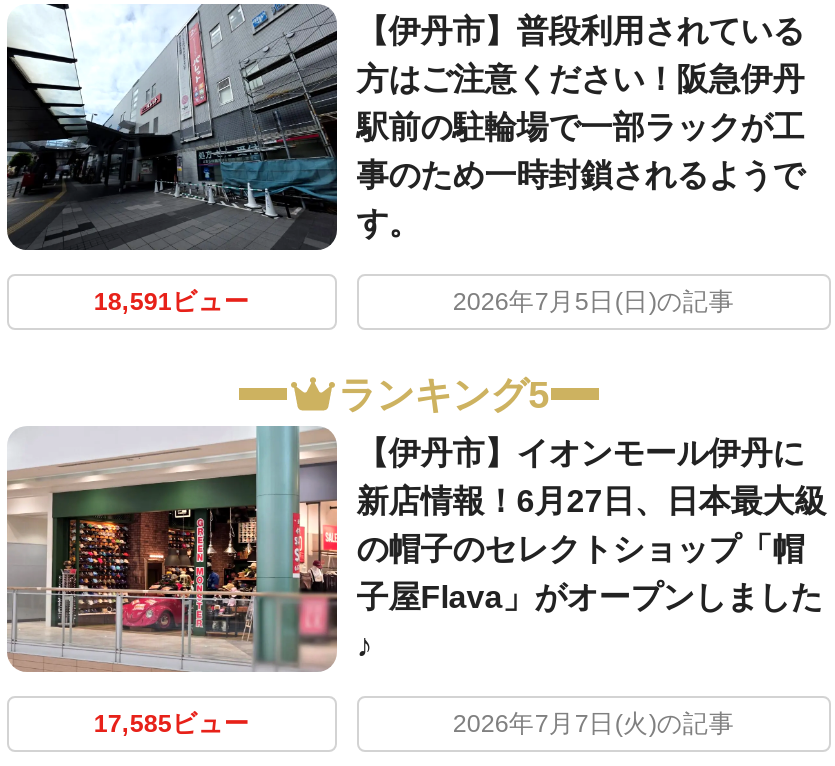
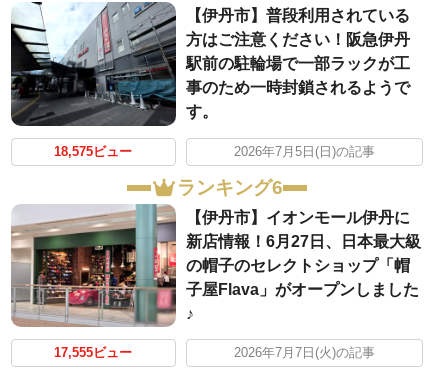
- 18,591ビュー
+ 18,575ビュー

- ランキング5
+ ランキング6

- 17,585ビュー
+ 17,555ビュー
